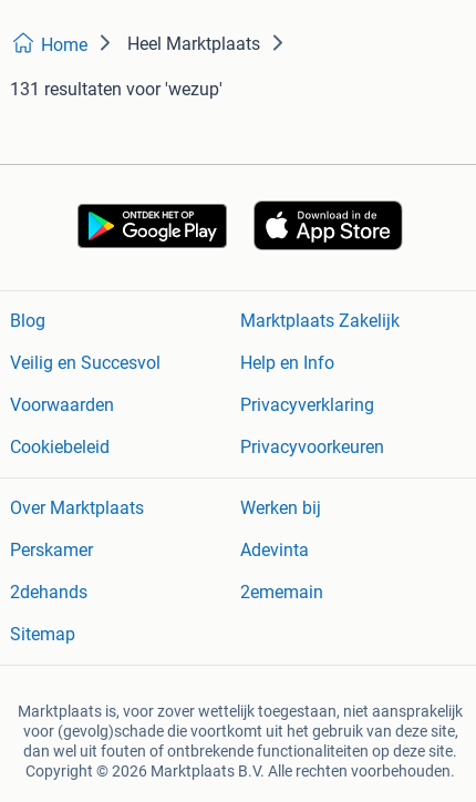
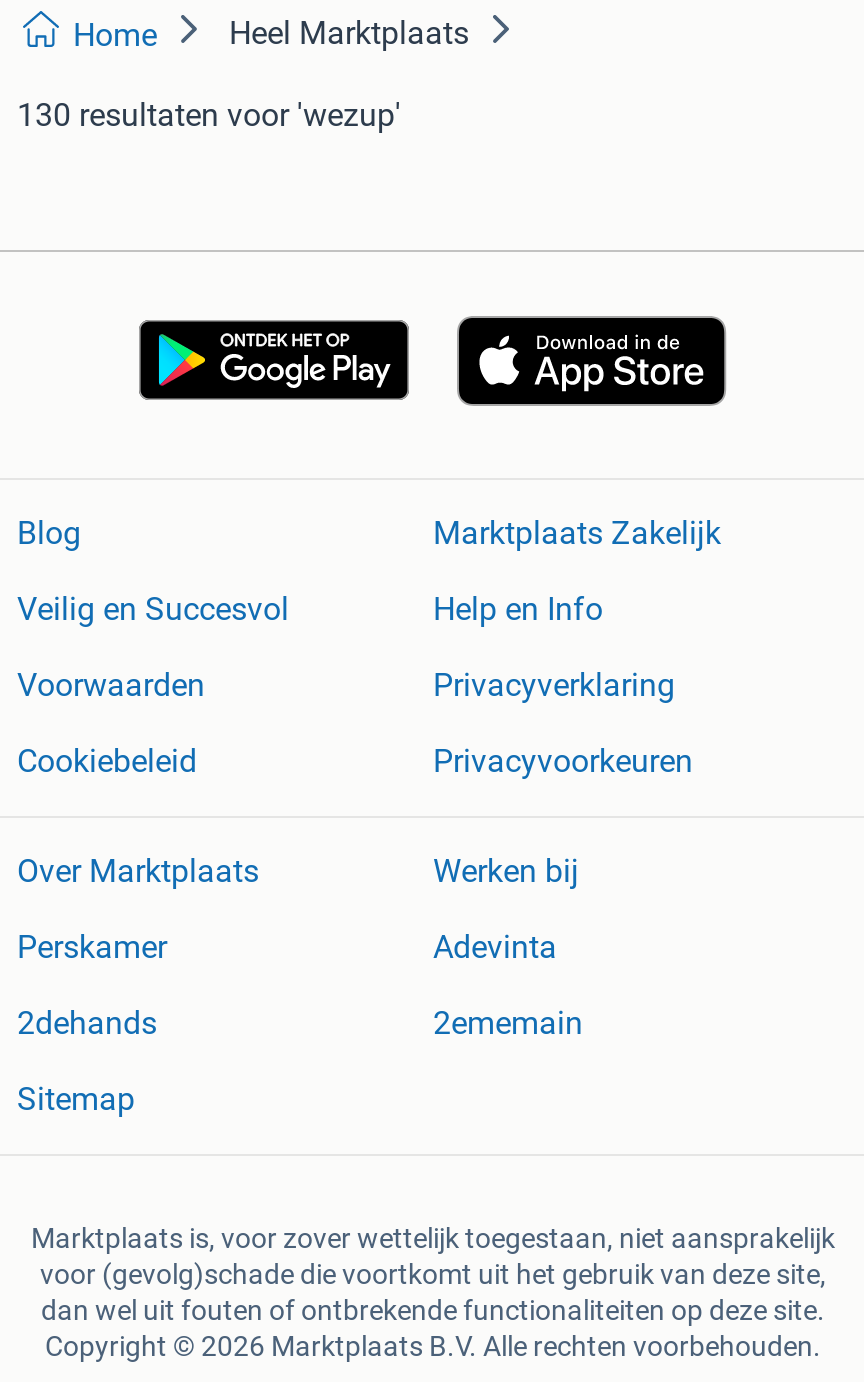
- 131 resultaten voor 'wezup'
+ 130 resultaten voor 'wezup'
